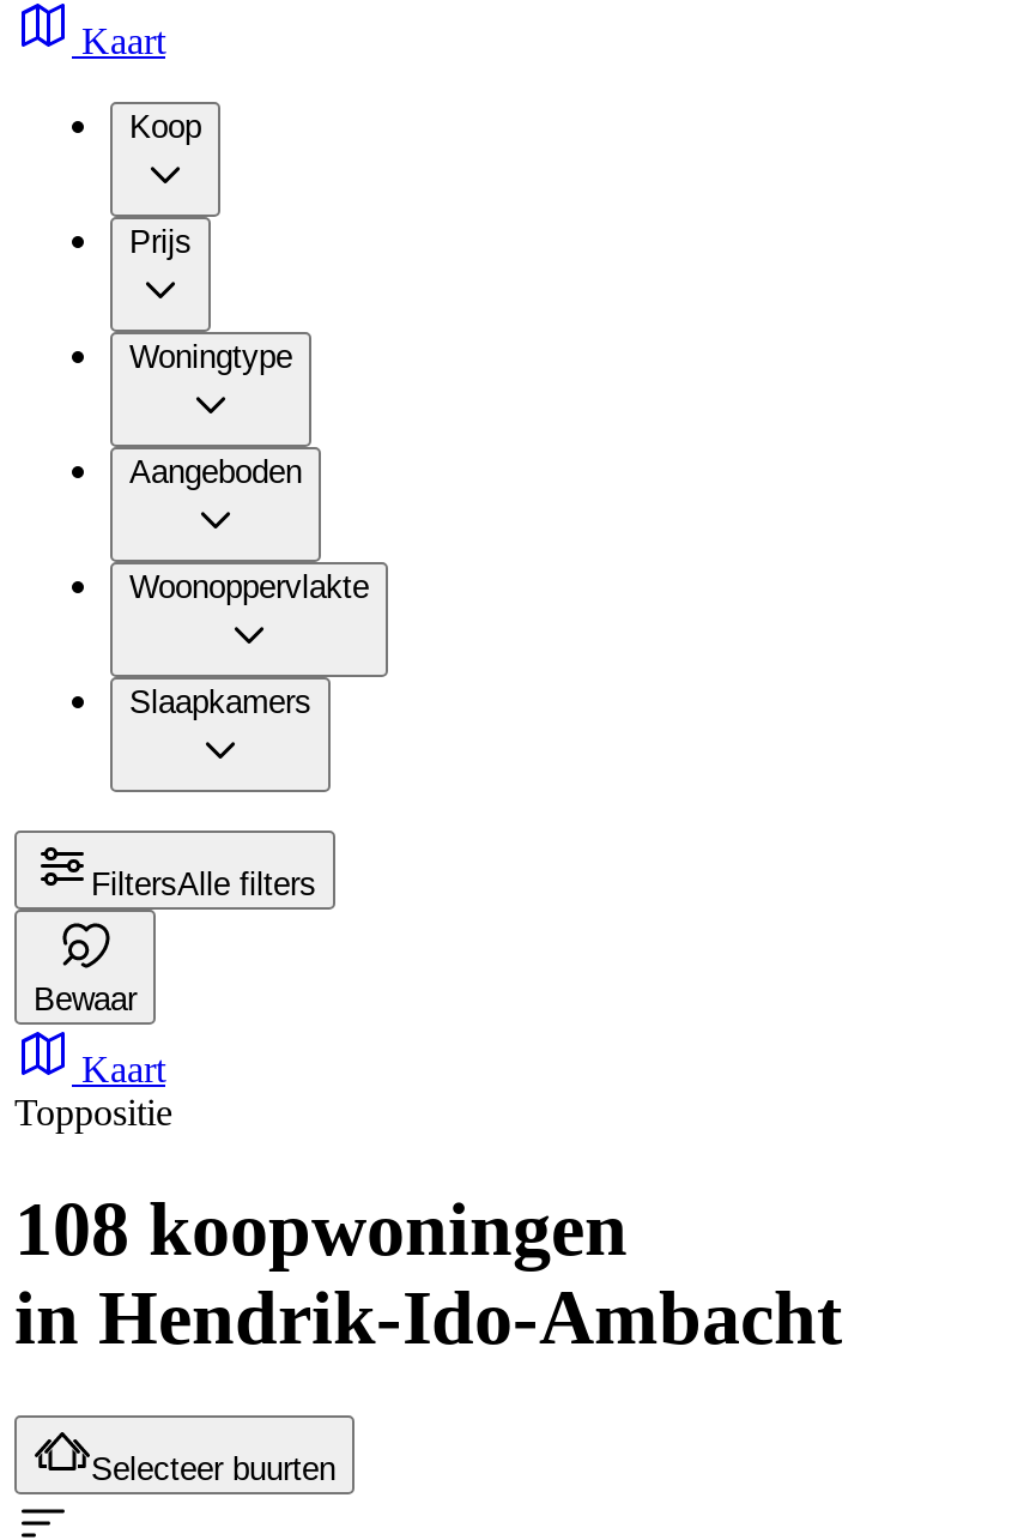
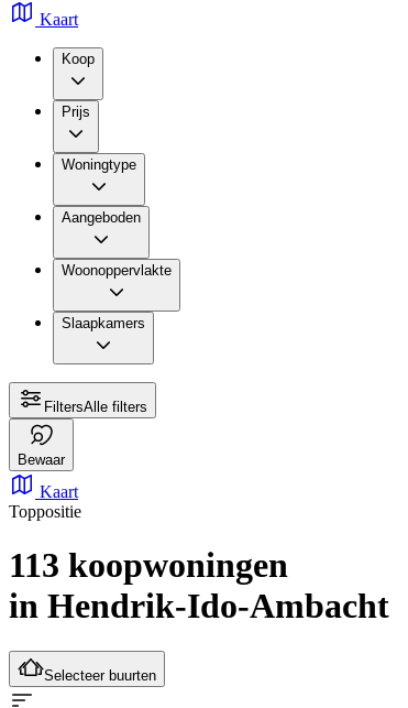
- 108 koopwoningen
+ 113 koopwoningen
